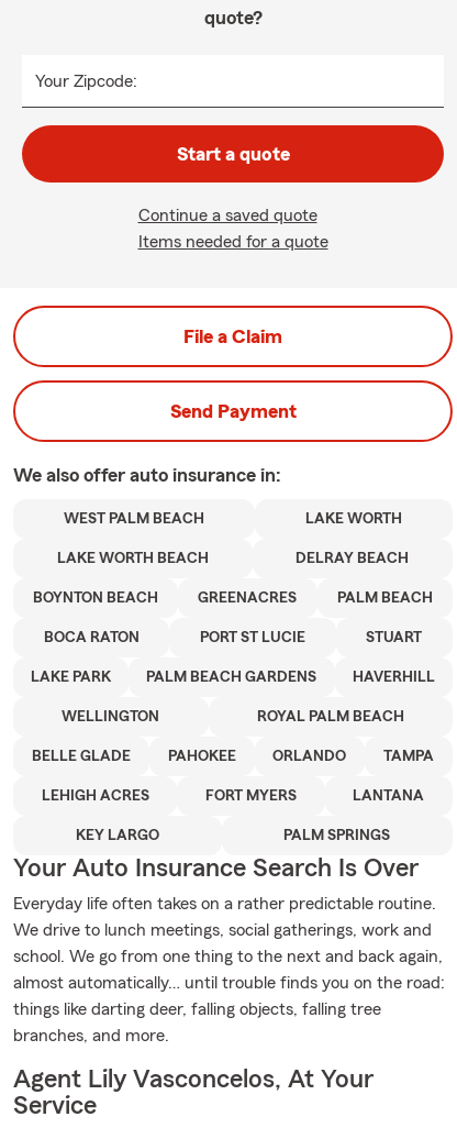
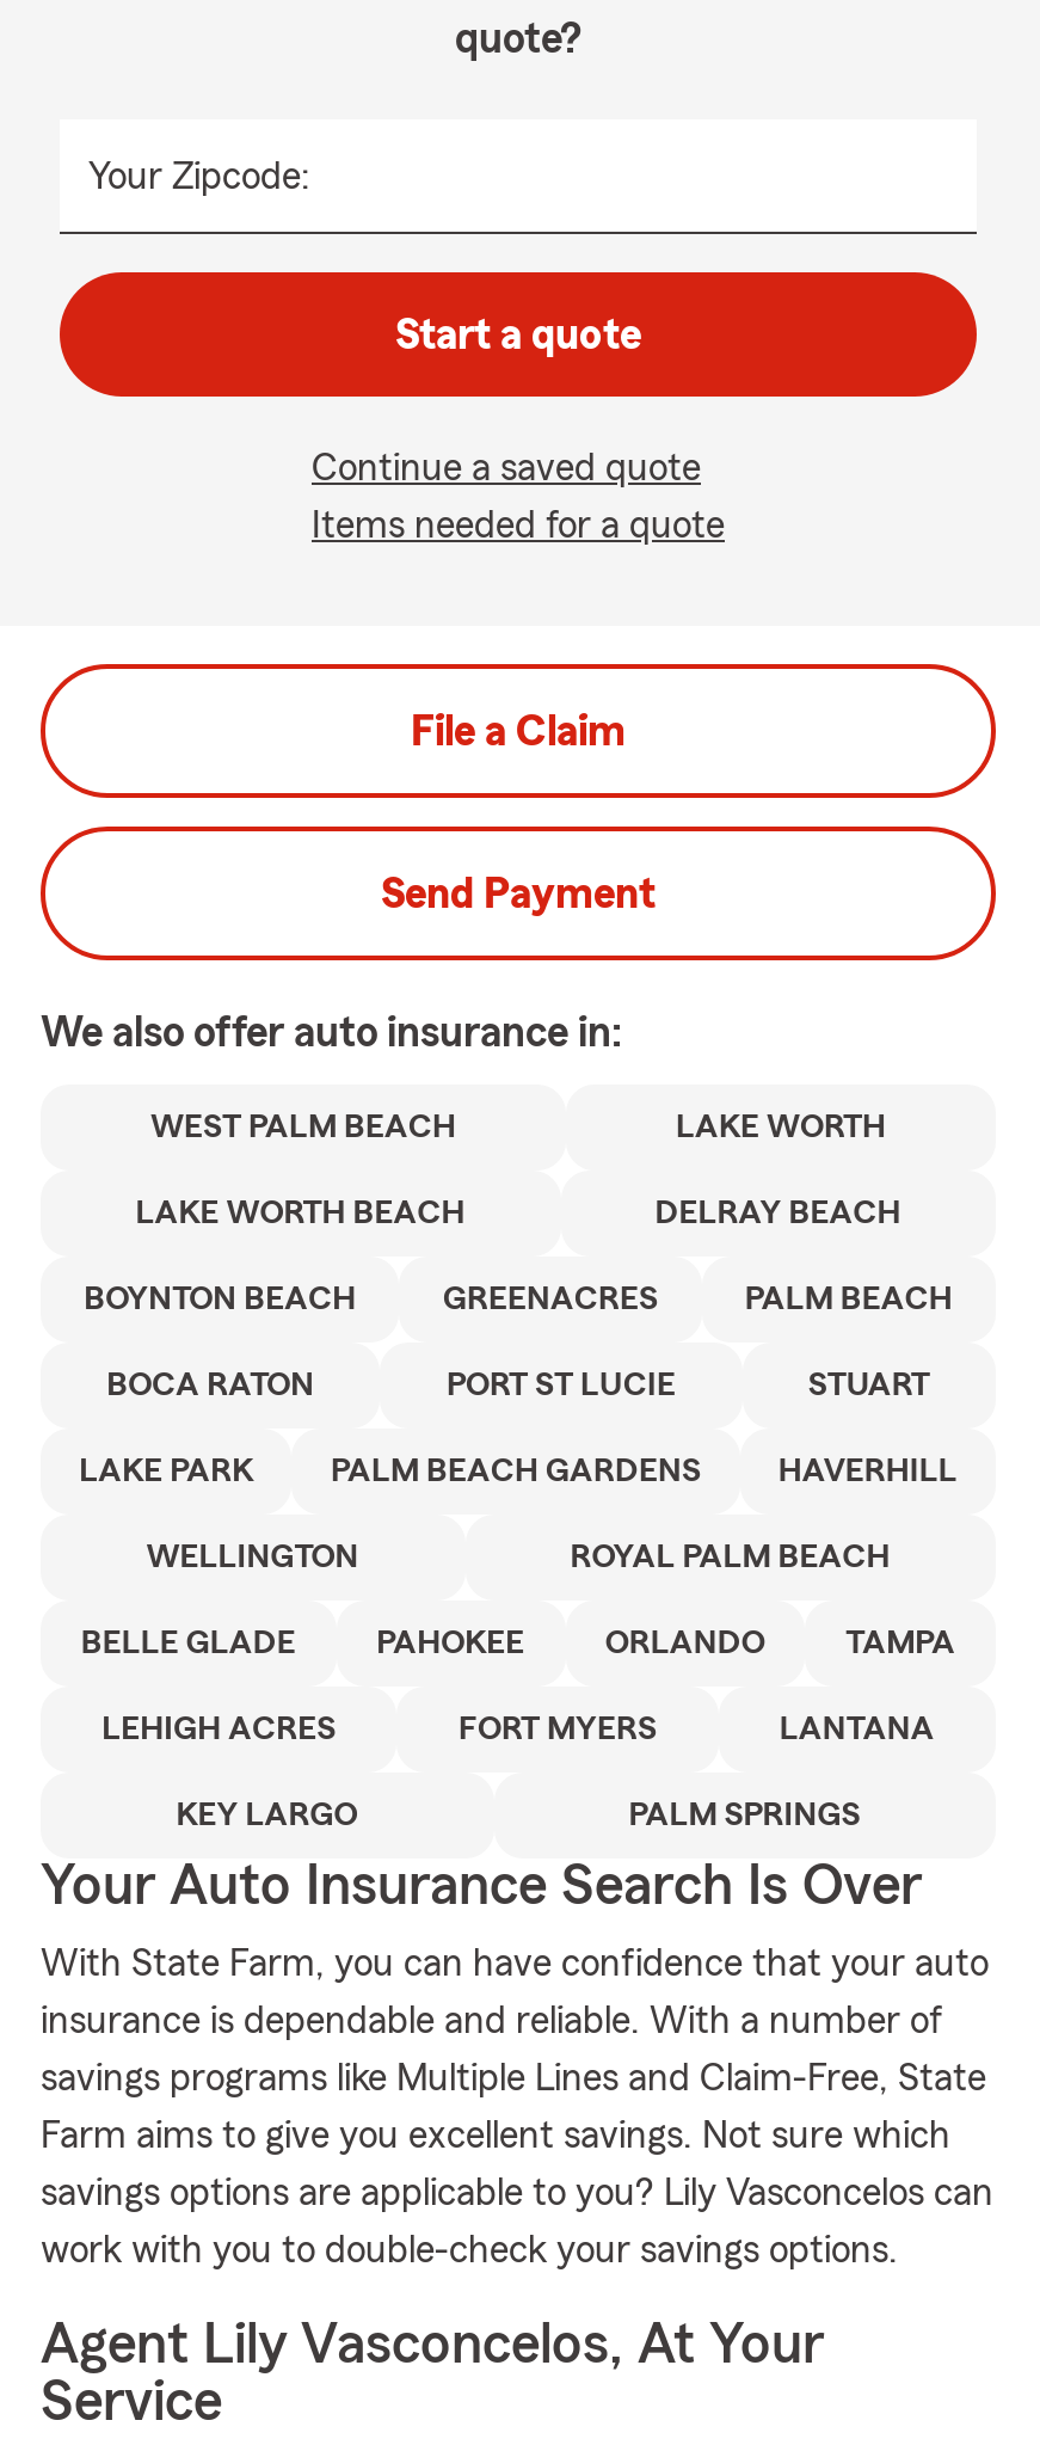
- Everyday life often takes on a rather predictable routine.
+ With State Farm, you can have confidence that your auto

- We drive to lunch meetings, social gatherings, work and
+ insurance is dependable and reliable. With a number of

- school. We go from one thing to the next and back again,
+ savings programs like Multiple Lines and Claim-Free, State

- almost automatically… until trouble finds you on the road:
+ Farm aims to give you excellent savings. Not sure which

- things like darting deer, falling objects, falling tree
+ savings options are applicable to you? Lily Vasconcelos can

- branches, and more.
+ work with you to double-check your savings options.
